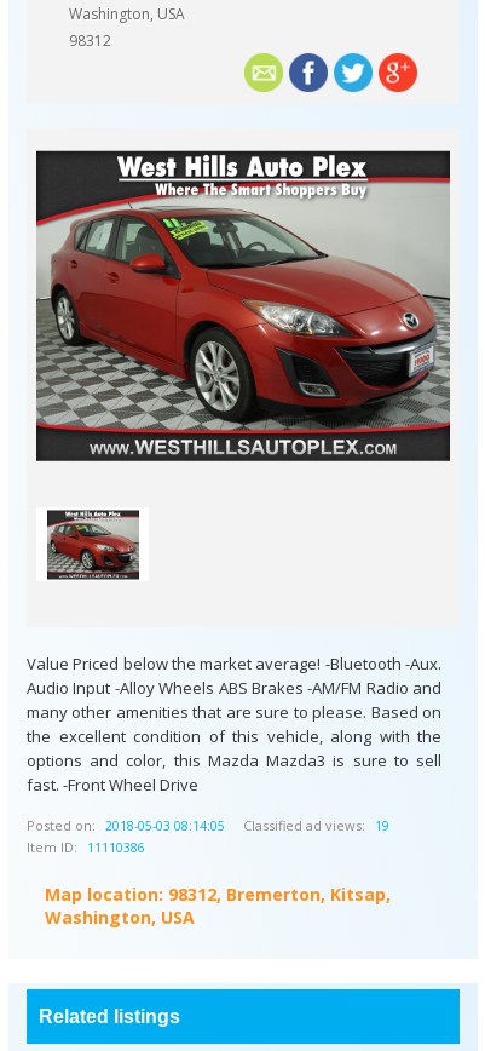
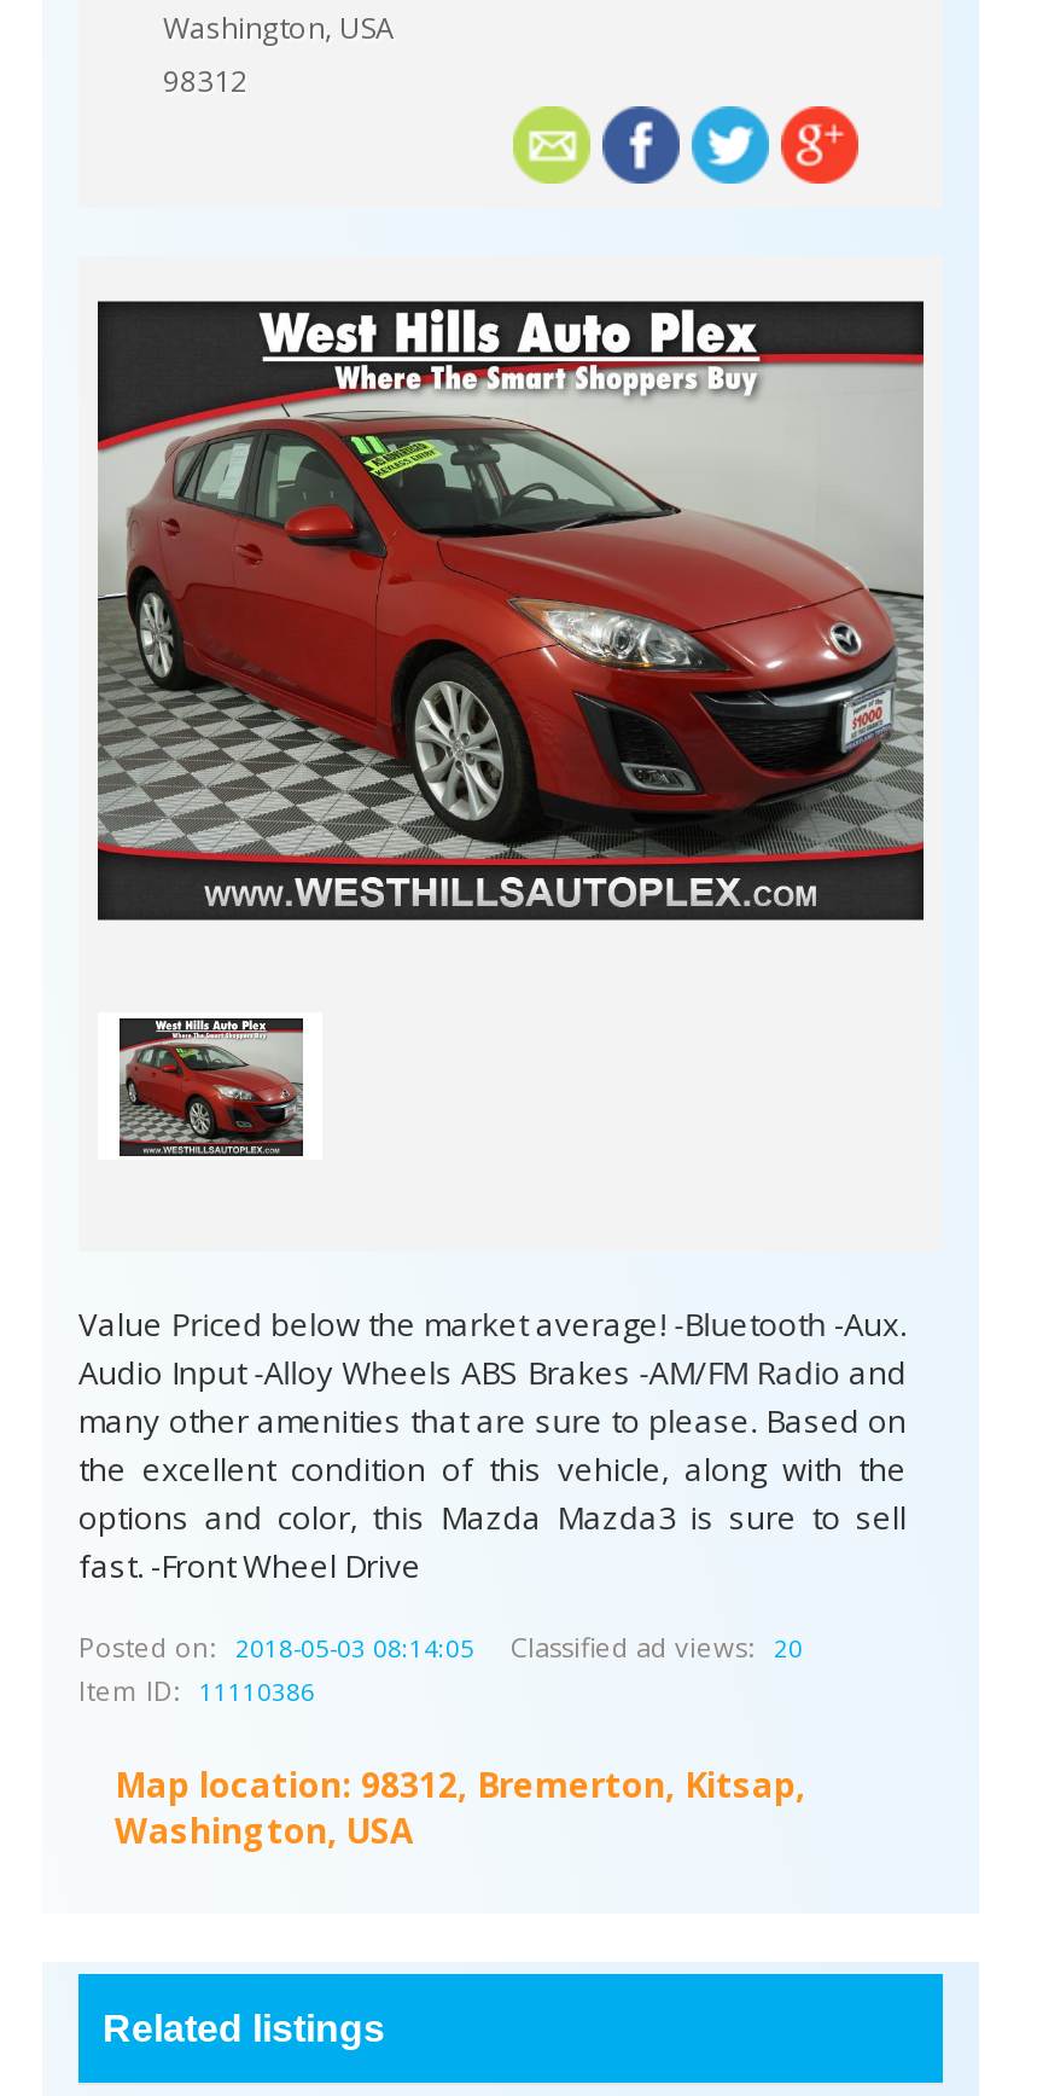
- Classified ad views: 19
+ Classified ad views: 20
